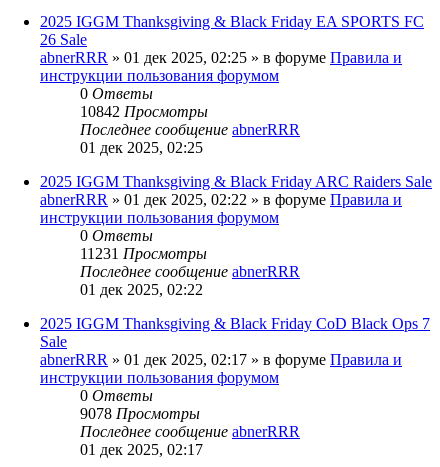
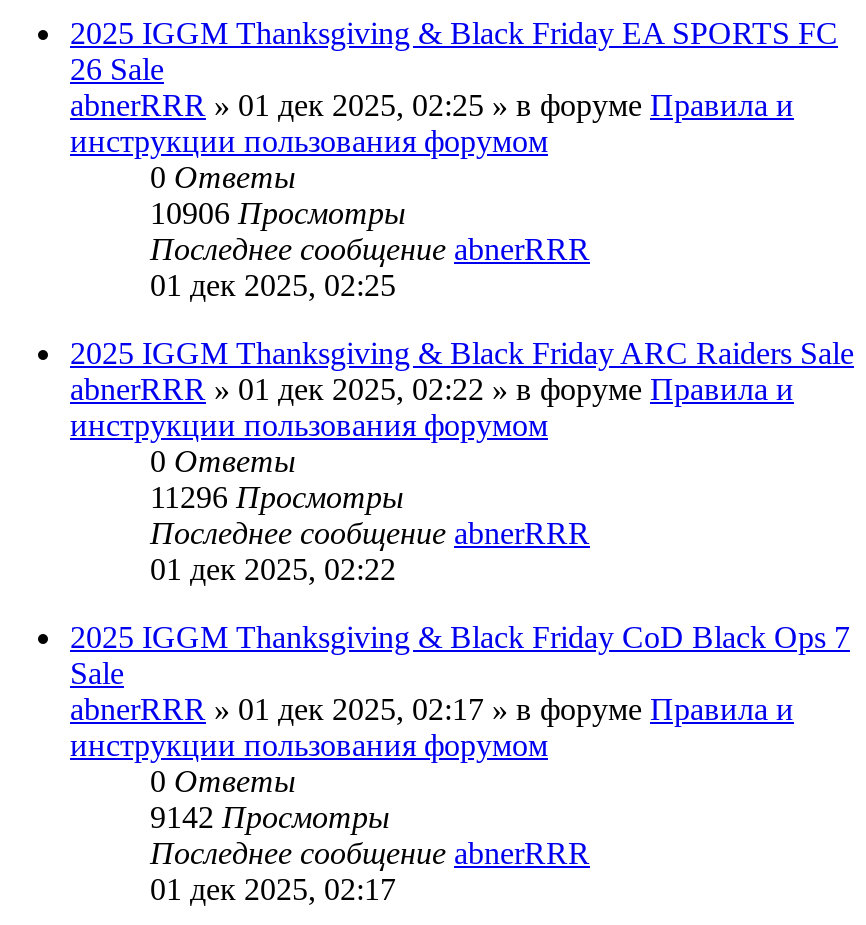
- 10842 Просмотры
+ 10906 Просмотры

- 11231 Просмотры
+ 11296 Просмотры

- 9078 Просмотры
+ 9142 Просмотры
